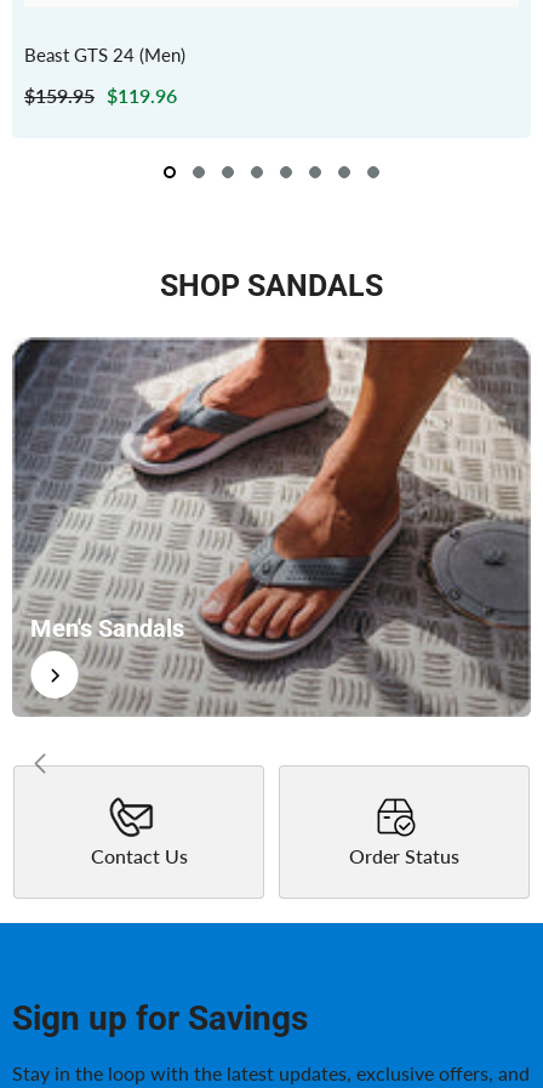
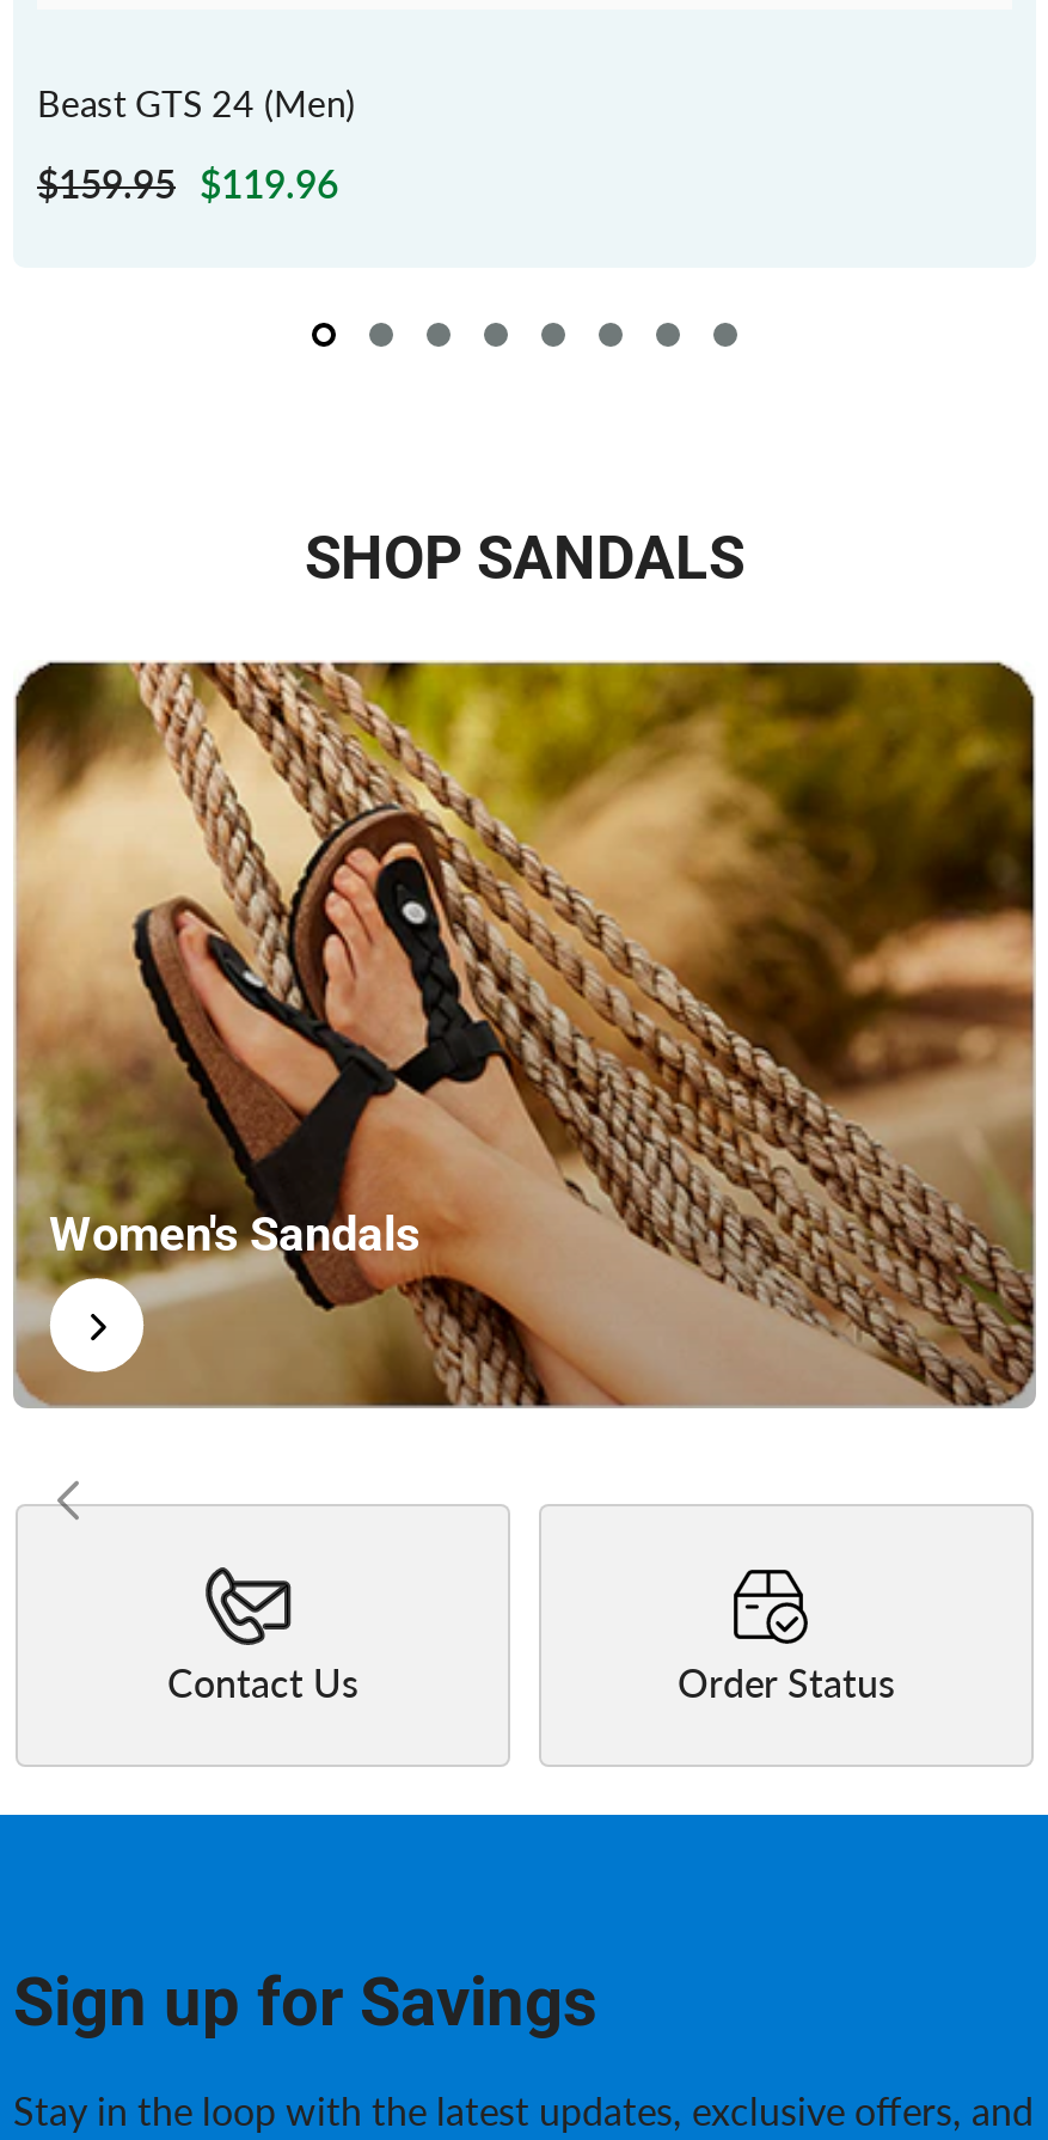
- [image]
- Men's Sandals
+ [image]
+ Women's Sandals
